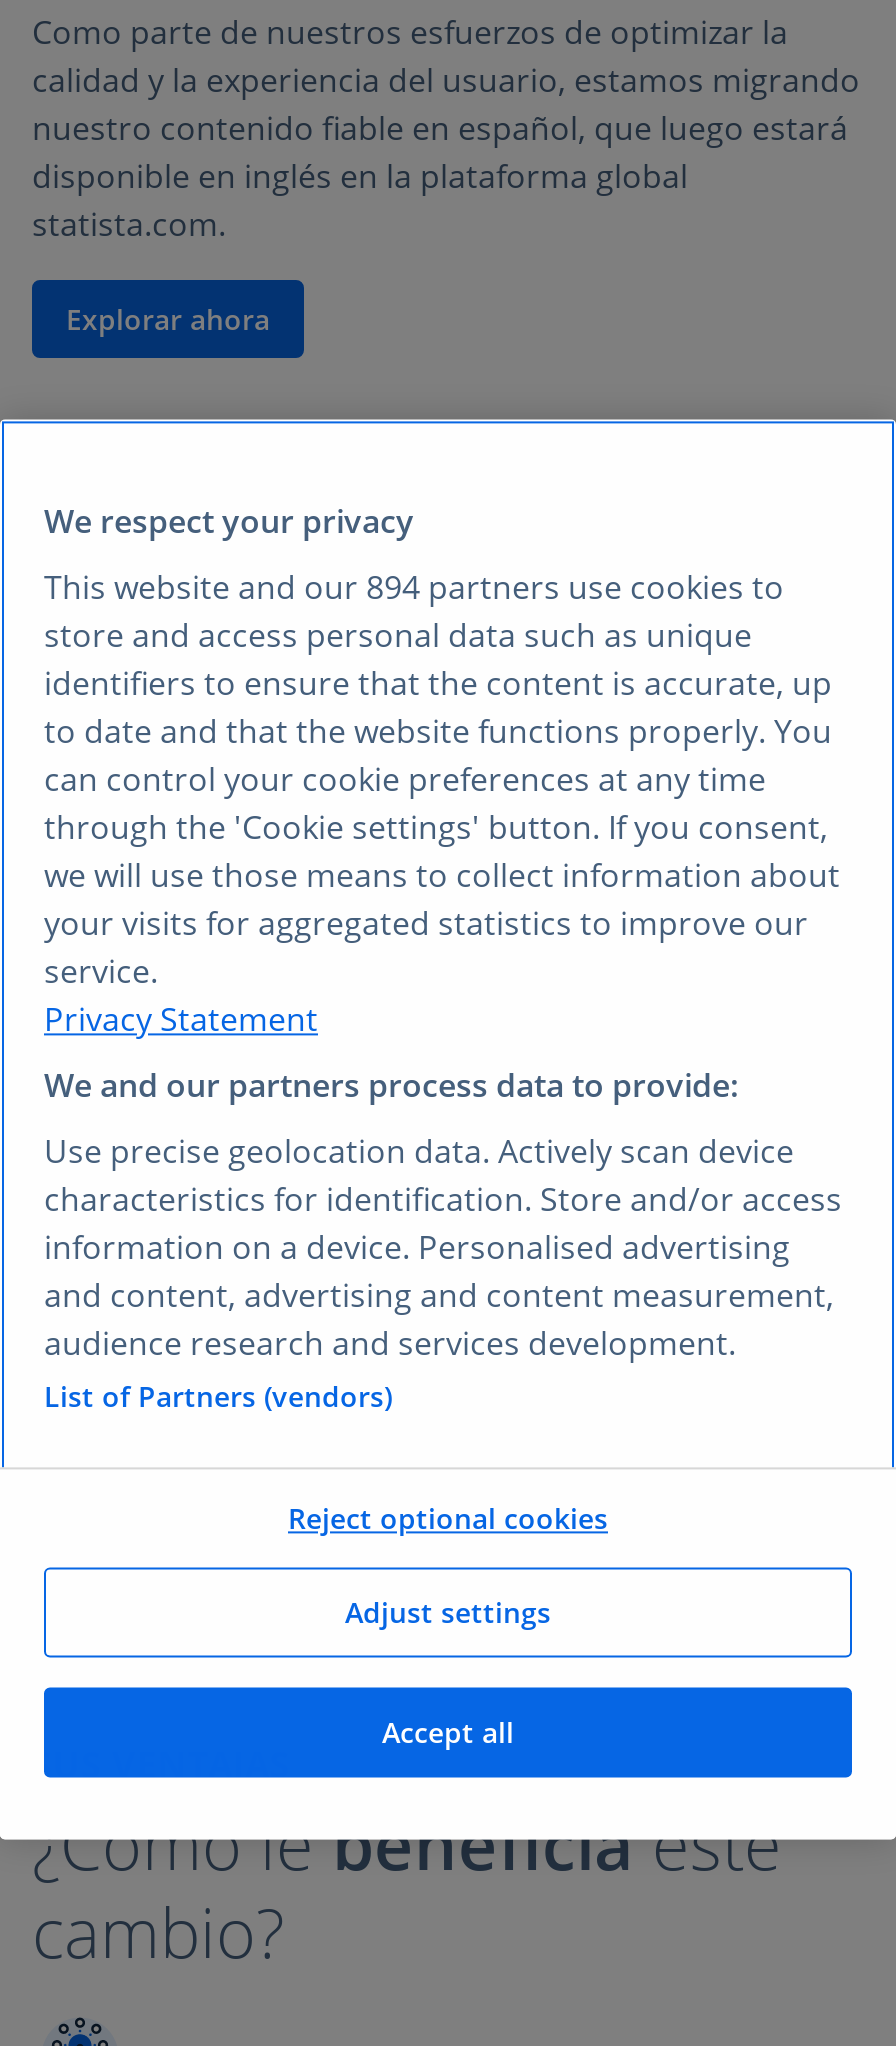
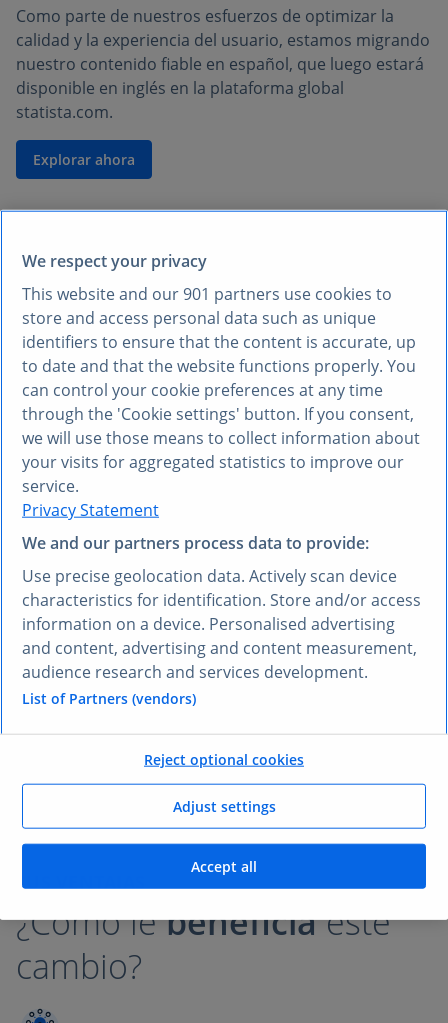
- This website and our 894 partners use cookies to
+ This website and our 901 partners use cookies to
